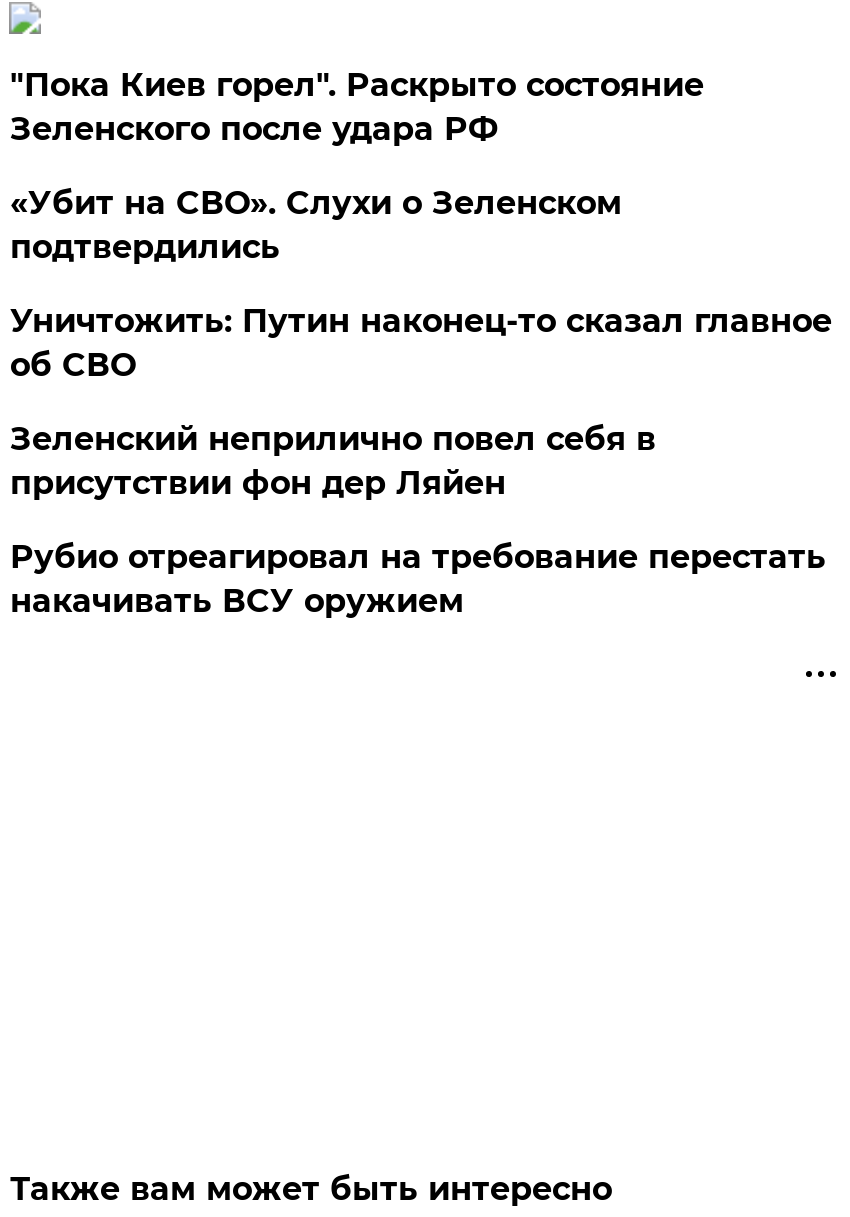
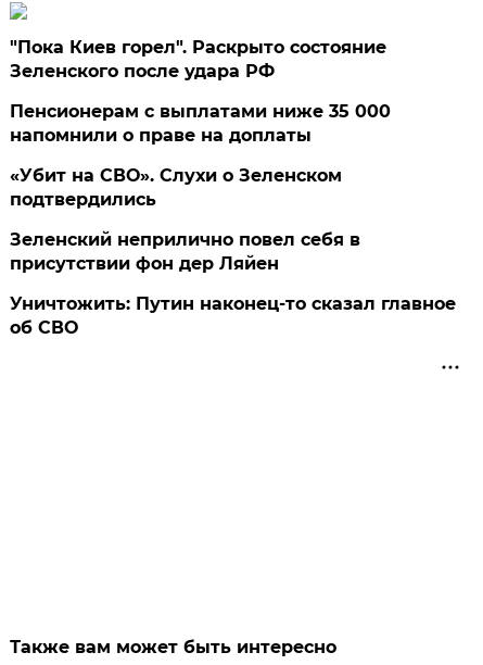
+ Пенсионерам с выплатами ниже 35 000
+ напомнили о праве на доплаты

moved down: «Убит на СВО». Слухи о Зеленском | подтвердились

moved down: Уничтожить: Путин наконец-то сказал главное | об СВО

- Рубио отреагировал на требование перестать
- накачивать ВСУ оружием
